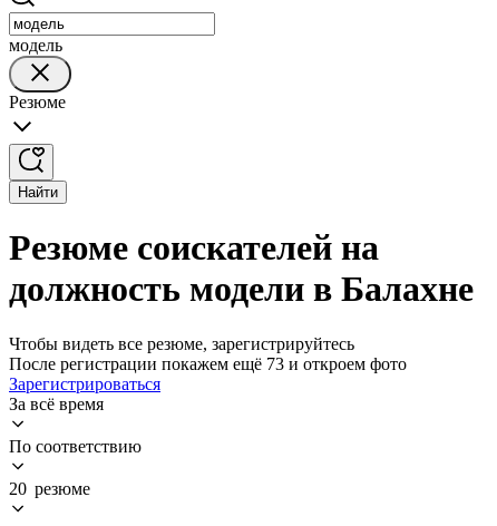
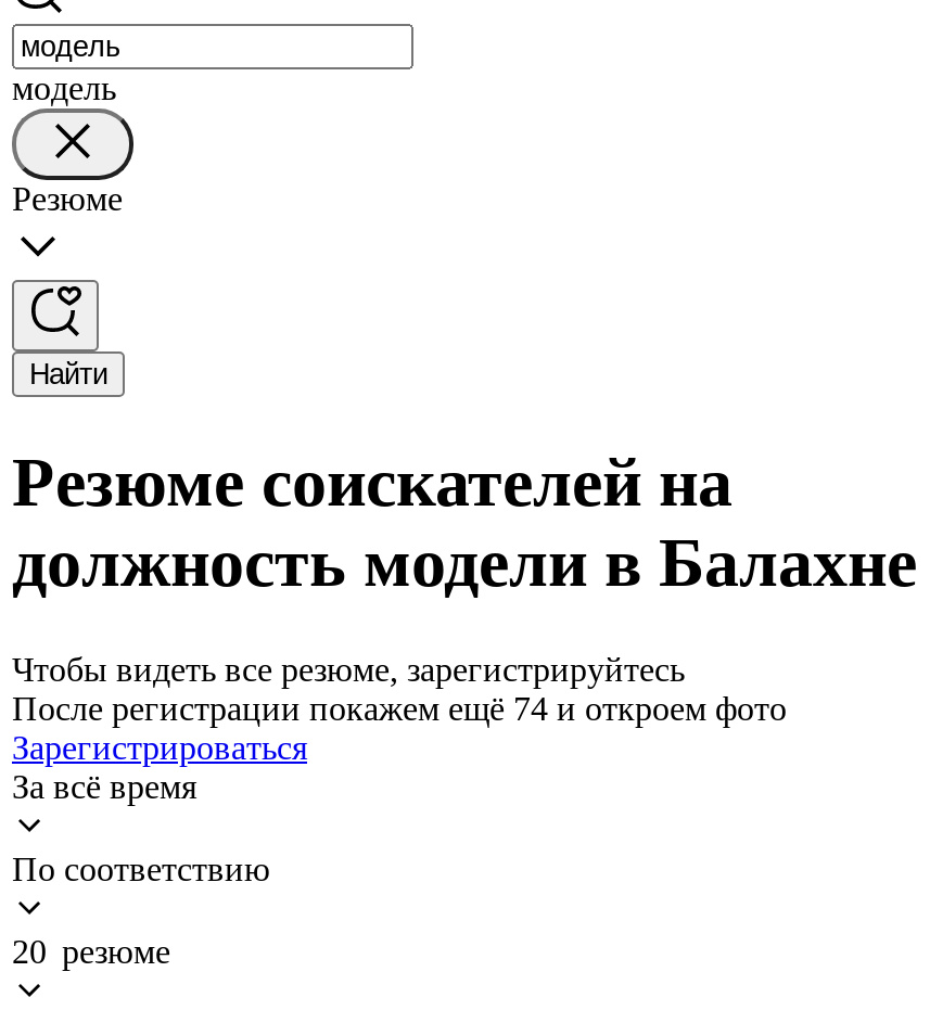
- После регистрации покажем ещё 73 и откроем фото
+ После регистрации покажем ещё 74 и откроем фото
